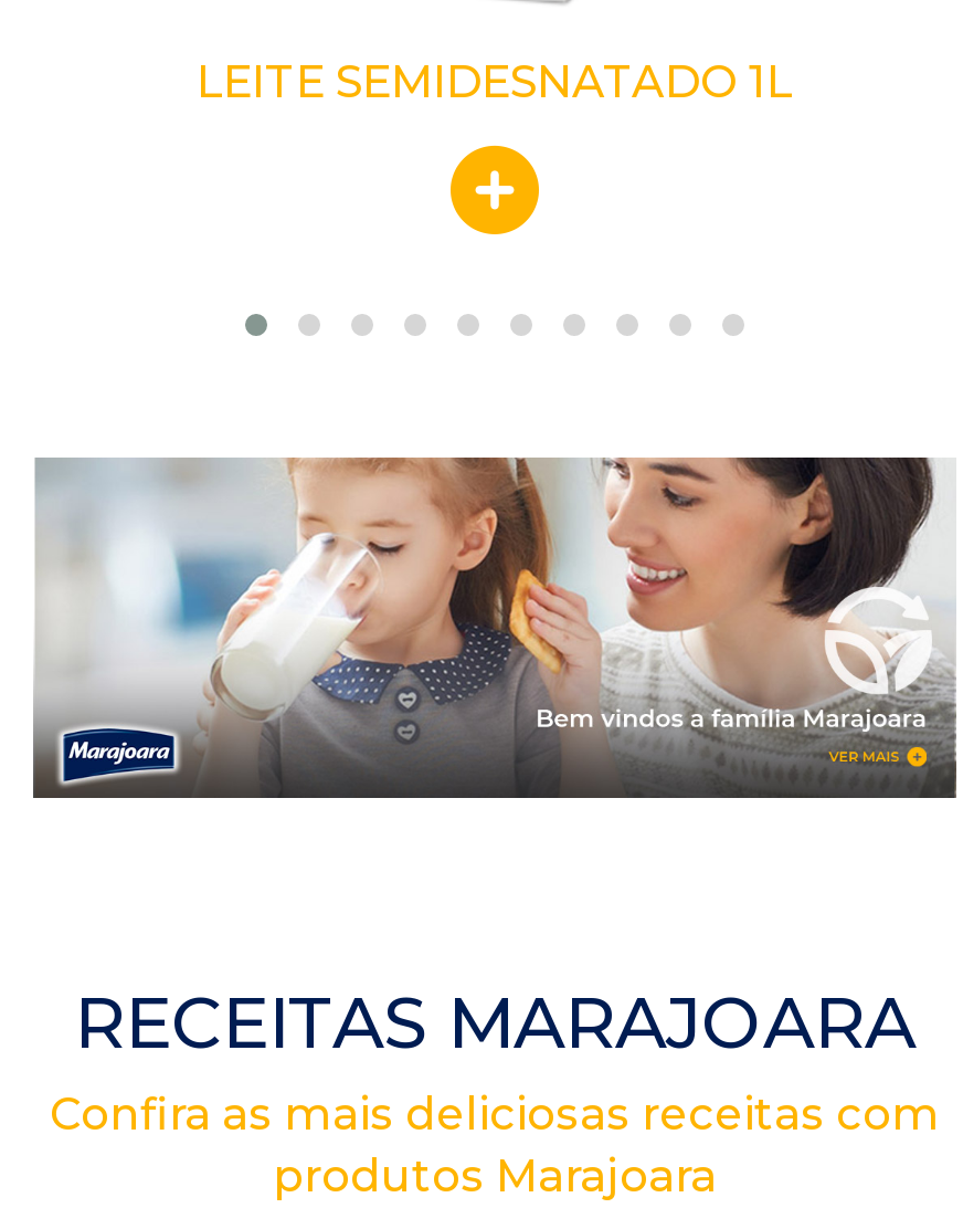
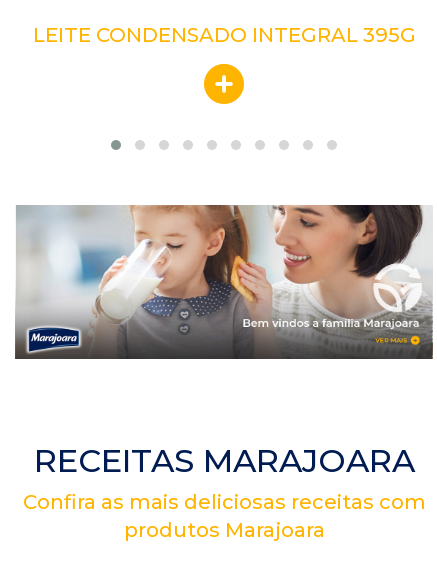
- LEITE SEMIDESNATADO 1L
+ LEITE CONDENSADO INTEGRAL 395G
